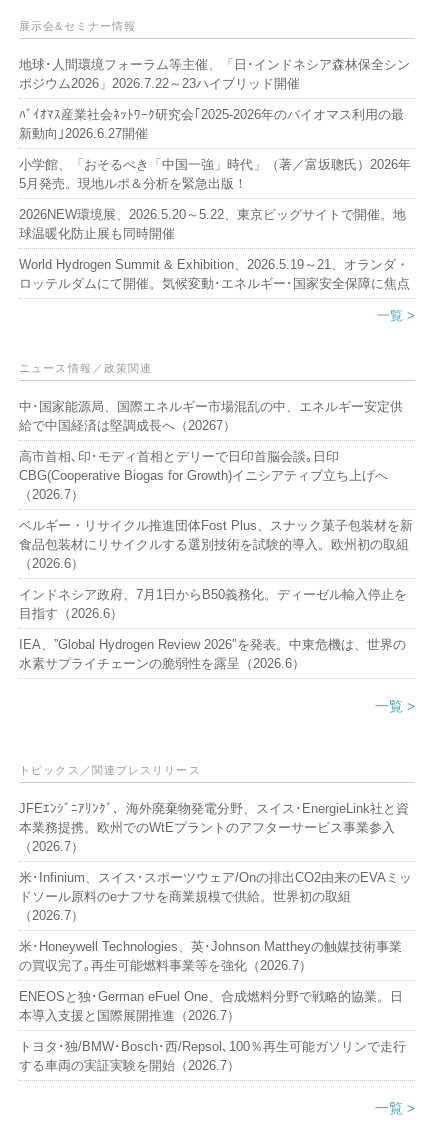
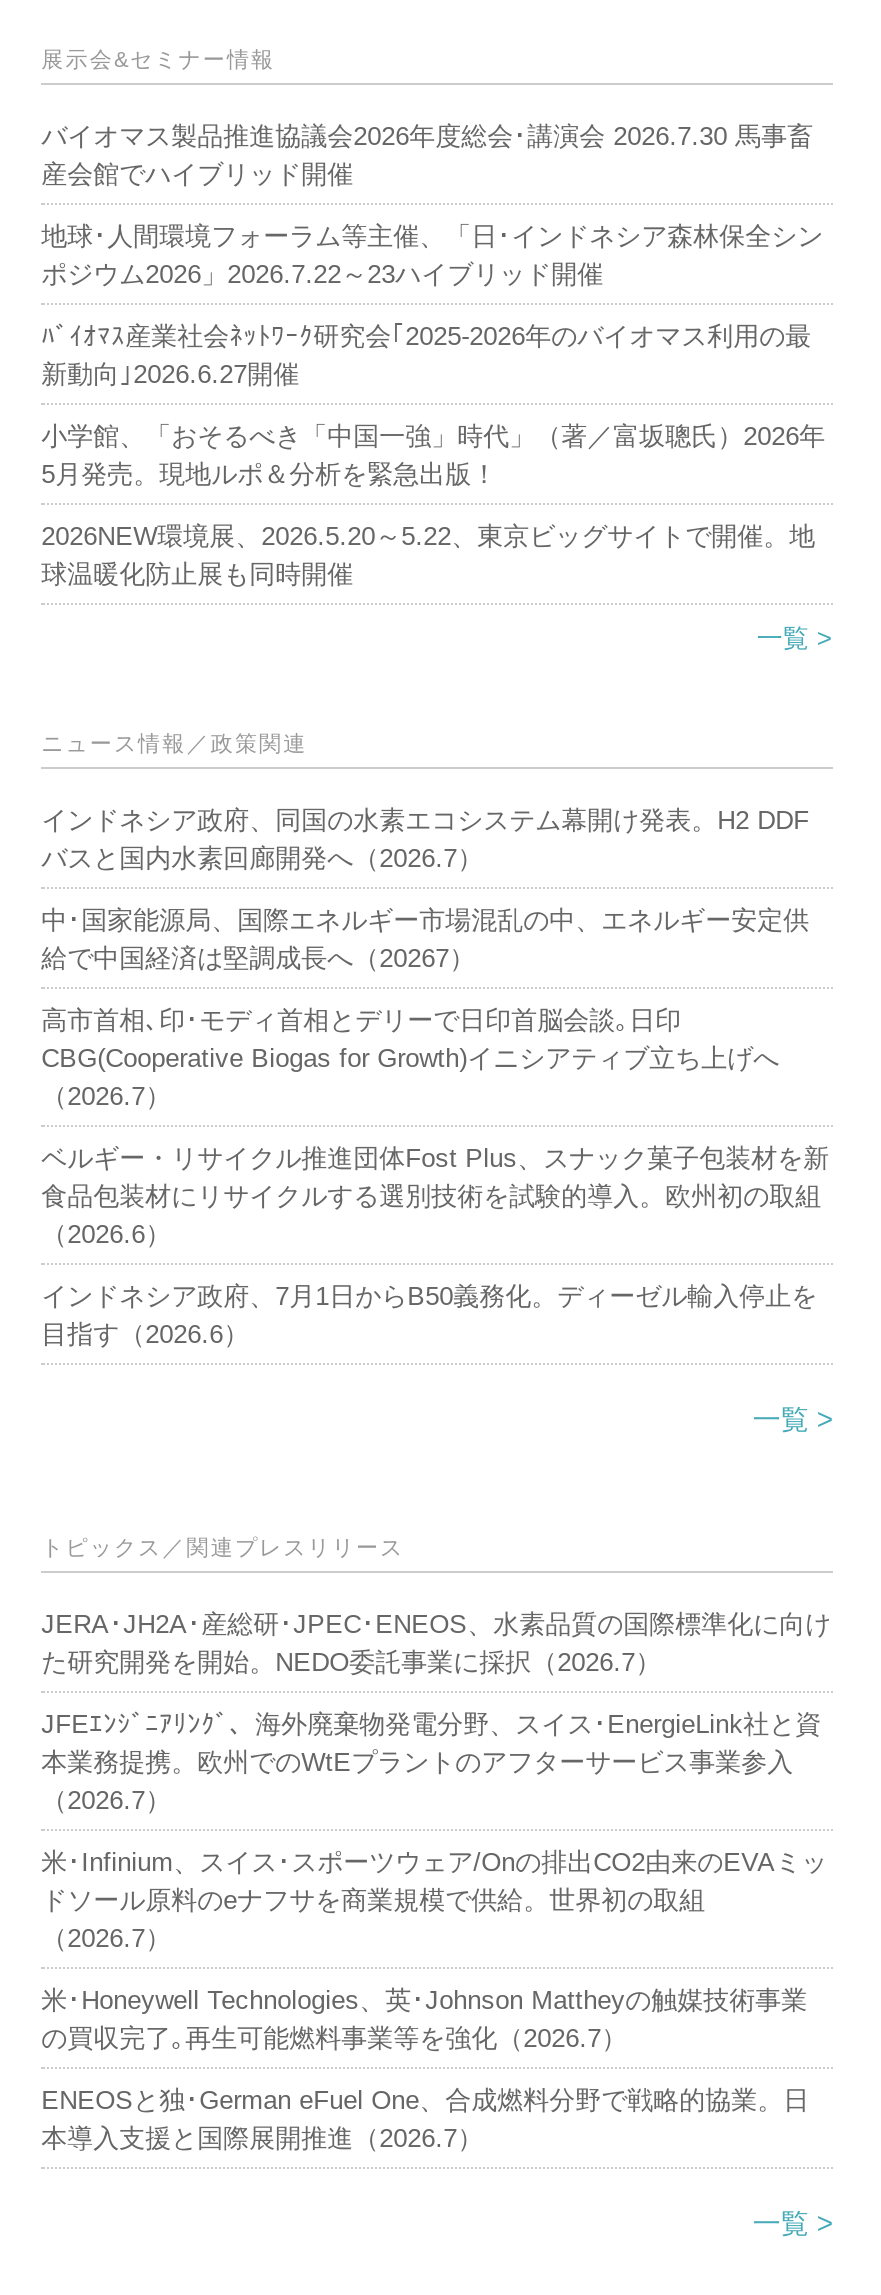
+ バイオマス製品推進協議会2026年度総会･講演会 2026.7.30 馬事畜
+ 産会館でハイブリッド開催

moved down: 地球･人間環境フォーラム等主催、「日･インドネシア森林保全シン | ポジウム2026」2026.7.22～23ハイブリッド開催 | 新動向｣2026.6.27開催 | 小学館、「おそるべき「中国一強」時代」（著／富坂聰氏）2026年 | 5月発売。現地ルポ＆分析を緊急出版！ | 2026NEW環境展、2026.5.20～5.22、東京ビッグサイトで開催。地 | 球温暖化防止展も同時開催

- World Hydrogen Summit & Exhibition、2026.5.19～21、オランダ・
- ロッテルダムにて開催。気候変動･エネルギー･国家安全保障に焦点

+ インドネシア政府、同国の水素エコシステム幕開け発表。H2 DDF
+ バスと国内水素回廊開発へ（2026.7）

moved down: 中･国家能源局、国際エネルギー市場混乱の中、エネルギー安定供 | 給で中国経済は堅調成長へ（20267） | 高市首相､印･モディ首相とデリーで日印首脳会談｡日印 | ... | インドネシア政府、7月1日からB50義務化。ディーゼル輸入停止を | 目指す（2026.6）

- IEA、”Global Hydrogen Review 2026″を発表。中東危機は、世界の
- 水素サプライチェーンの脆弱性を露呈（2026.6）

+ JERA･JH2A･産総研･JPEC･ENEOS、水素品質の国際標準化に向け
+ た研究開発を開始。NEDO委託事業に採択（2026.7）

moved down: JFEｴﾝｼﾞﾆｱﾘﾝｸﾞ、海外廃棄物発電分野、スイス･EnergieLink社と資 | 本業務提携。欧州でのWtEプラントのアフターサービス事業参入 | （2026.7） | ... | ENEOSと独･German eFuel One、合成燃料分野で戦略的協業。日 | 本導入支援と国際展開推進（2026.7）

- トヨタ･独/BMW･Bosch･西/Repsol､100％再生可能ガソリンで走行
- する車両の実証実験を開始（2026.7）
